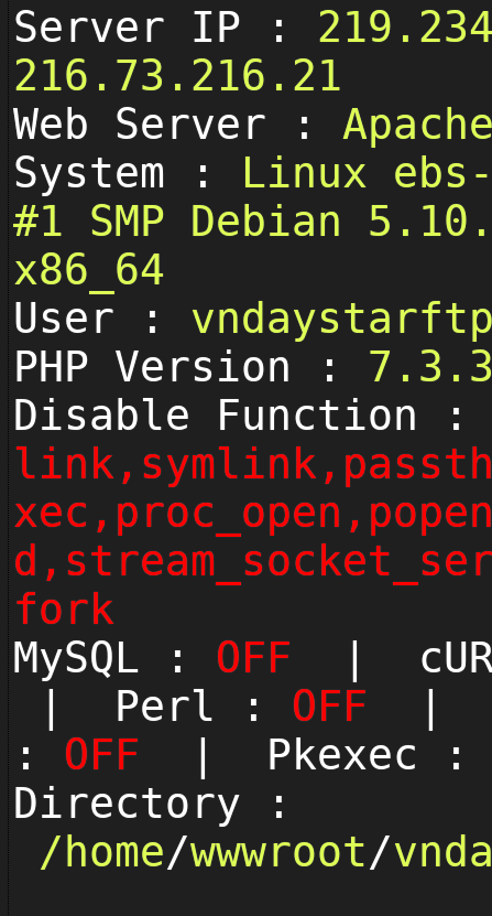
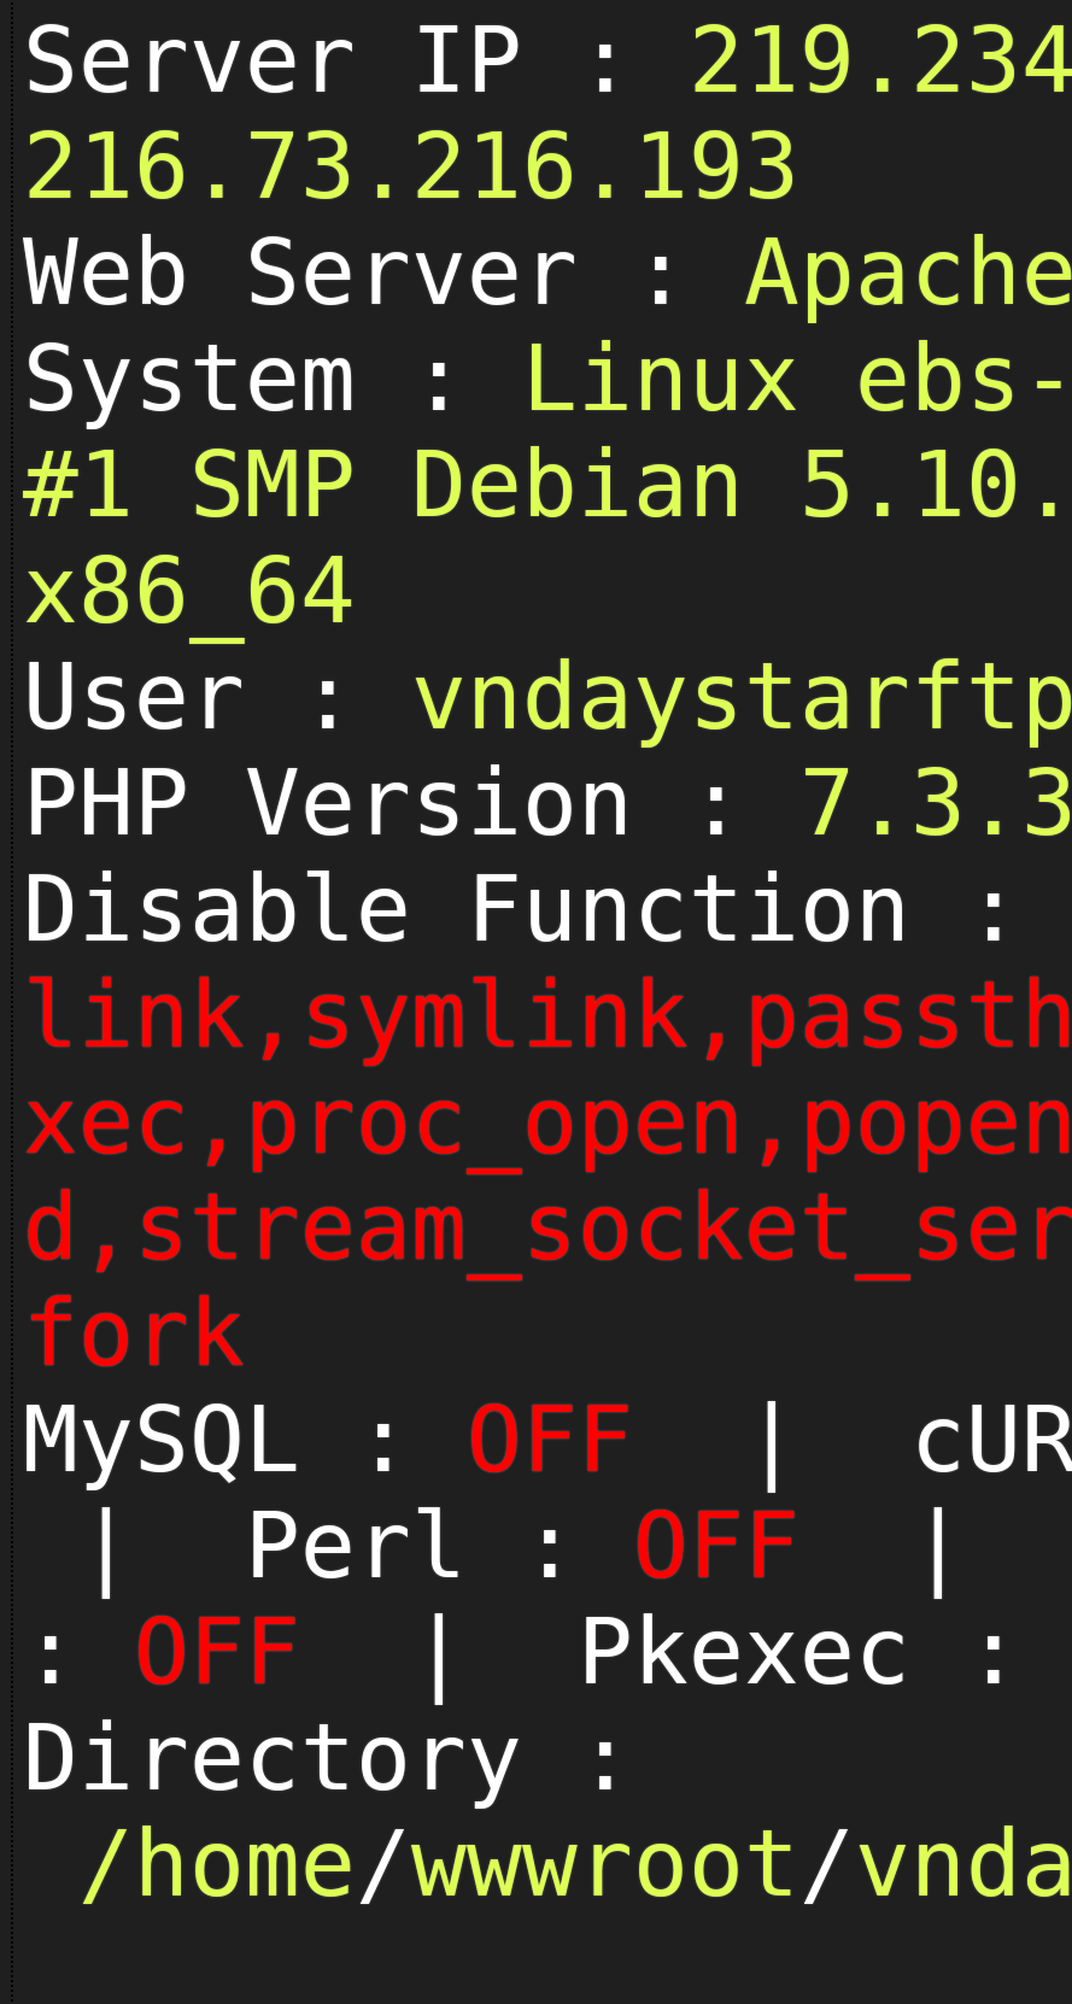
- 216.73.216.21
+ 216.73.216.193
